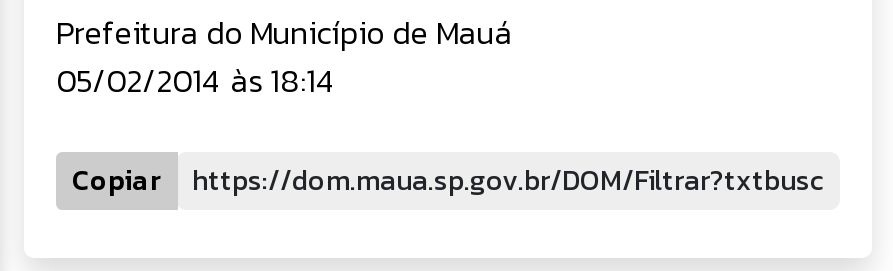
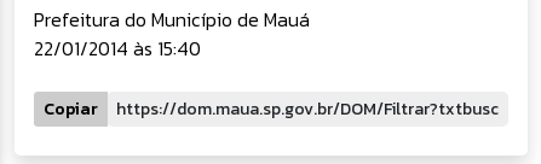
- 05/02/2014 às 18:14
+ 22/01/2014 às 15:40
